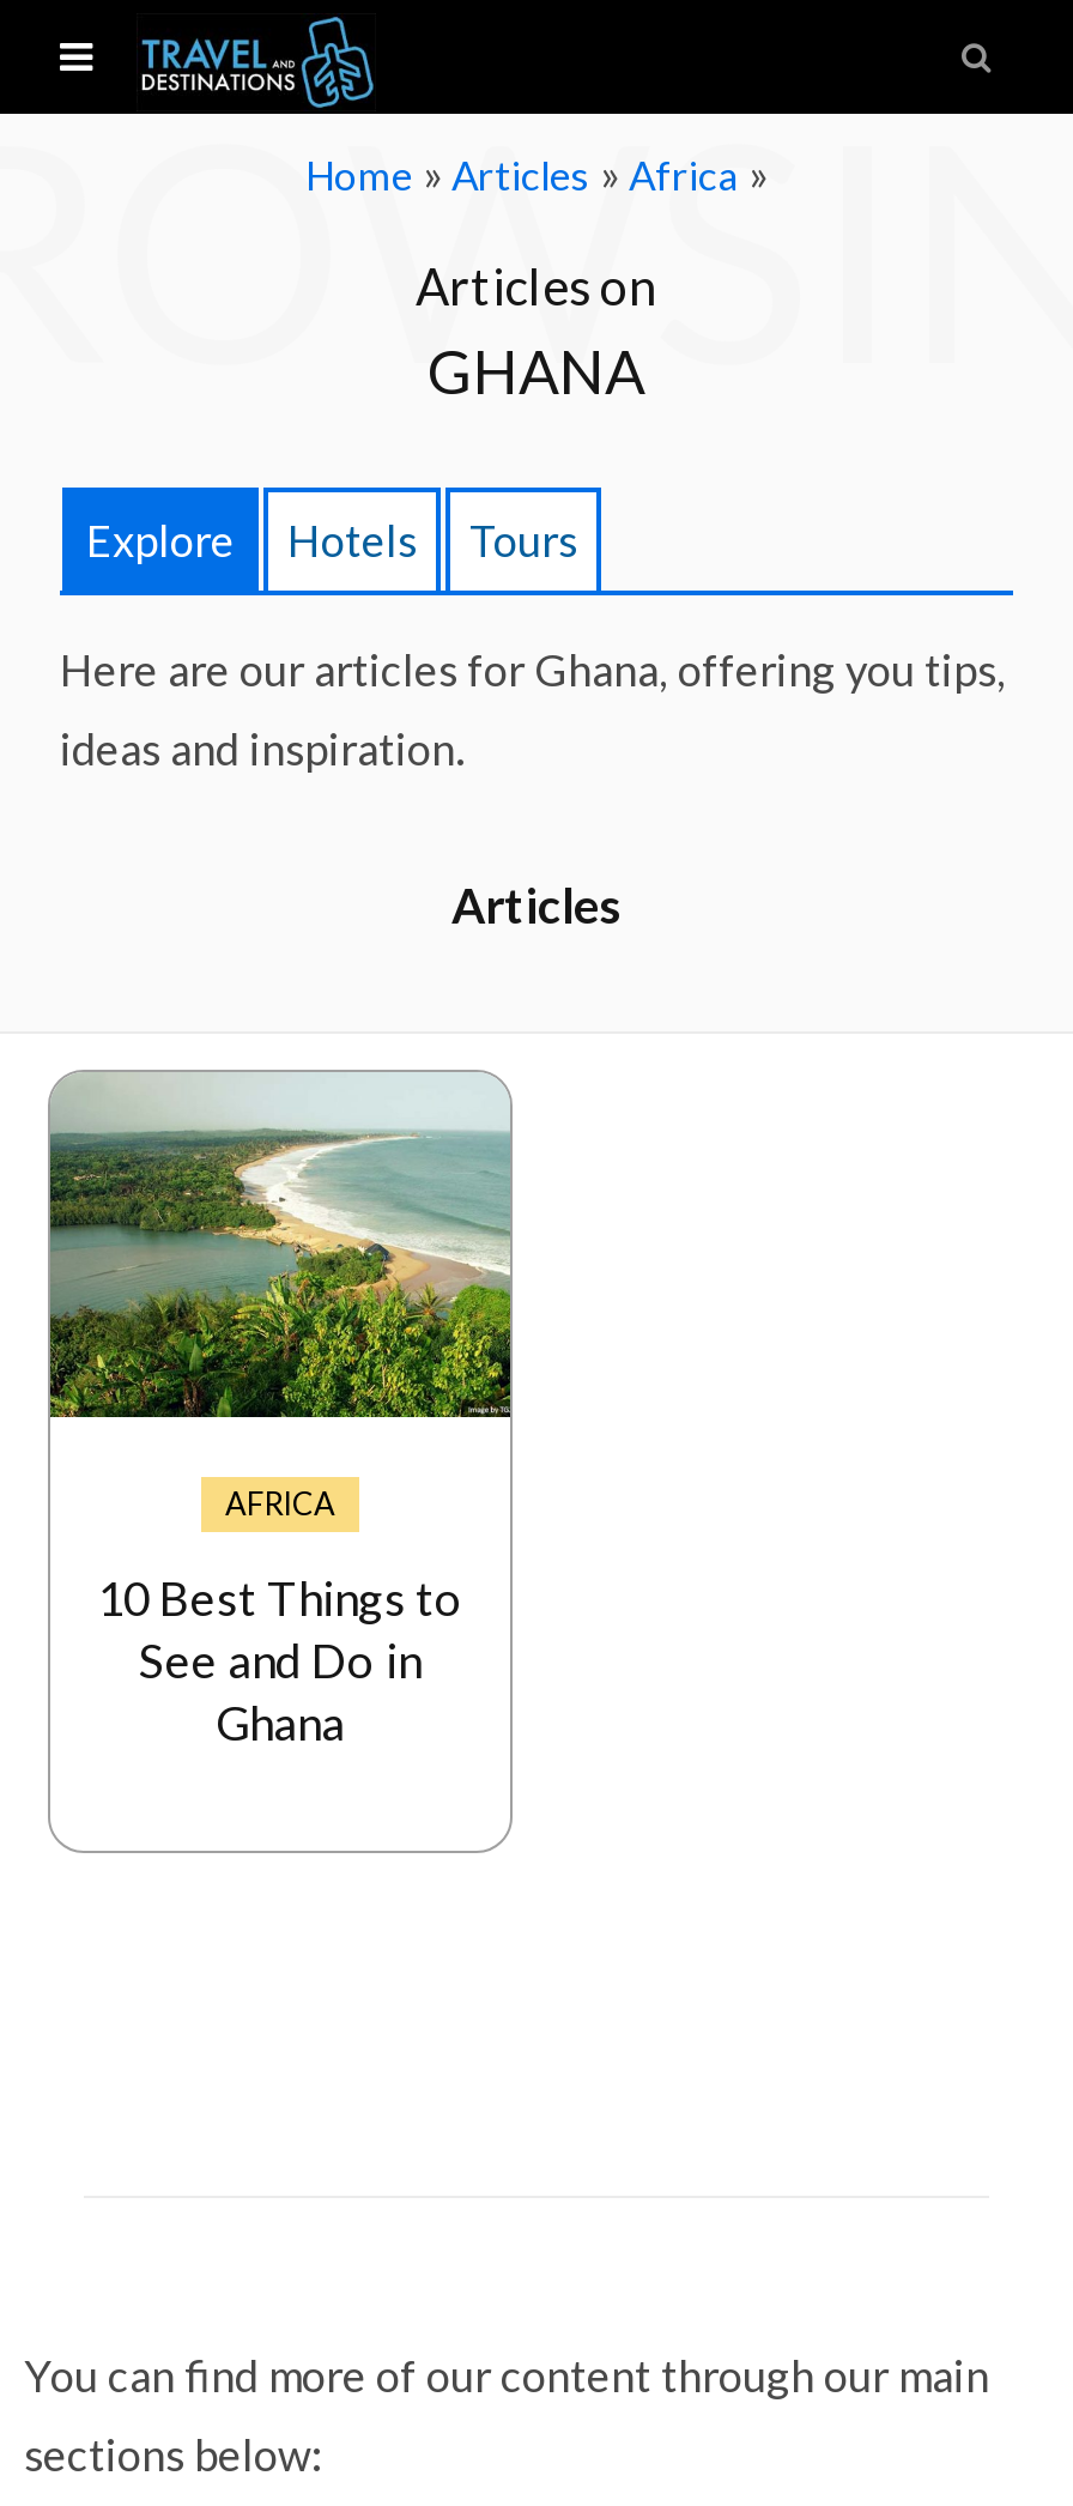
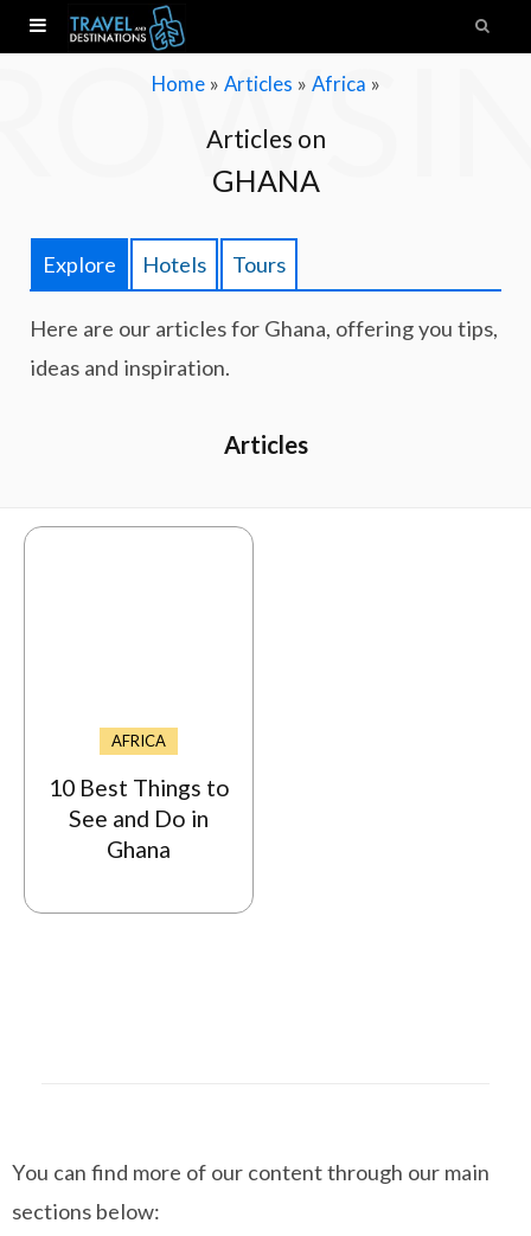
- [image]
